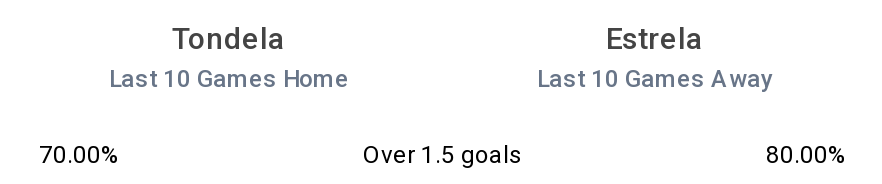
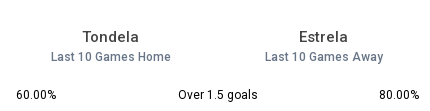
- 70.00%
+ 60.00%
